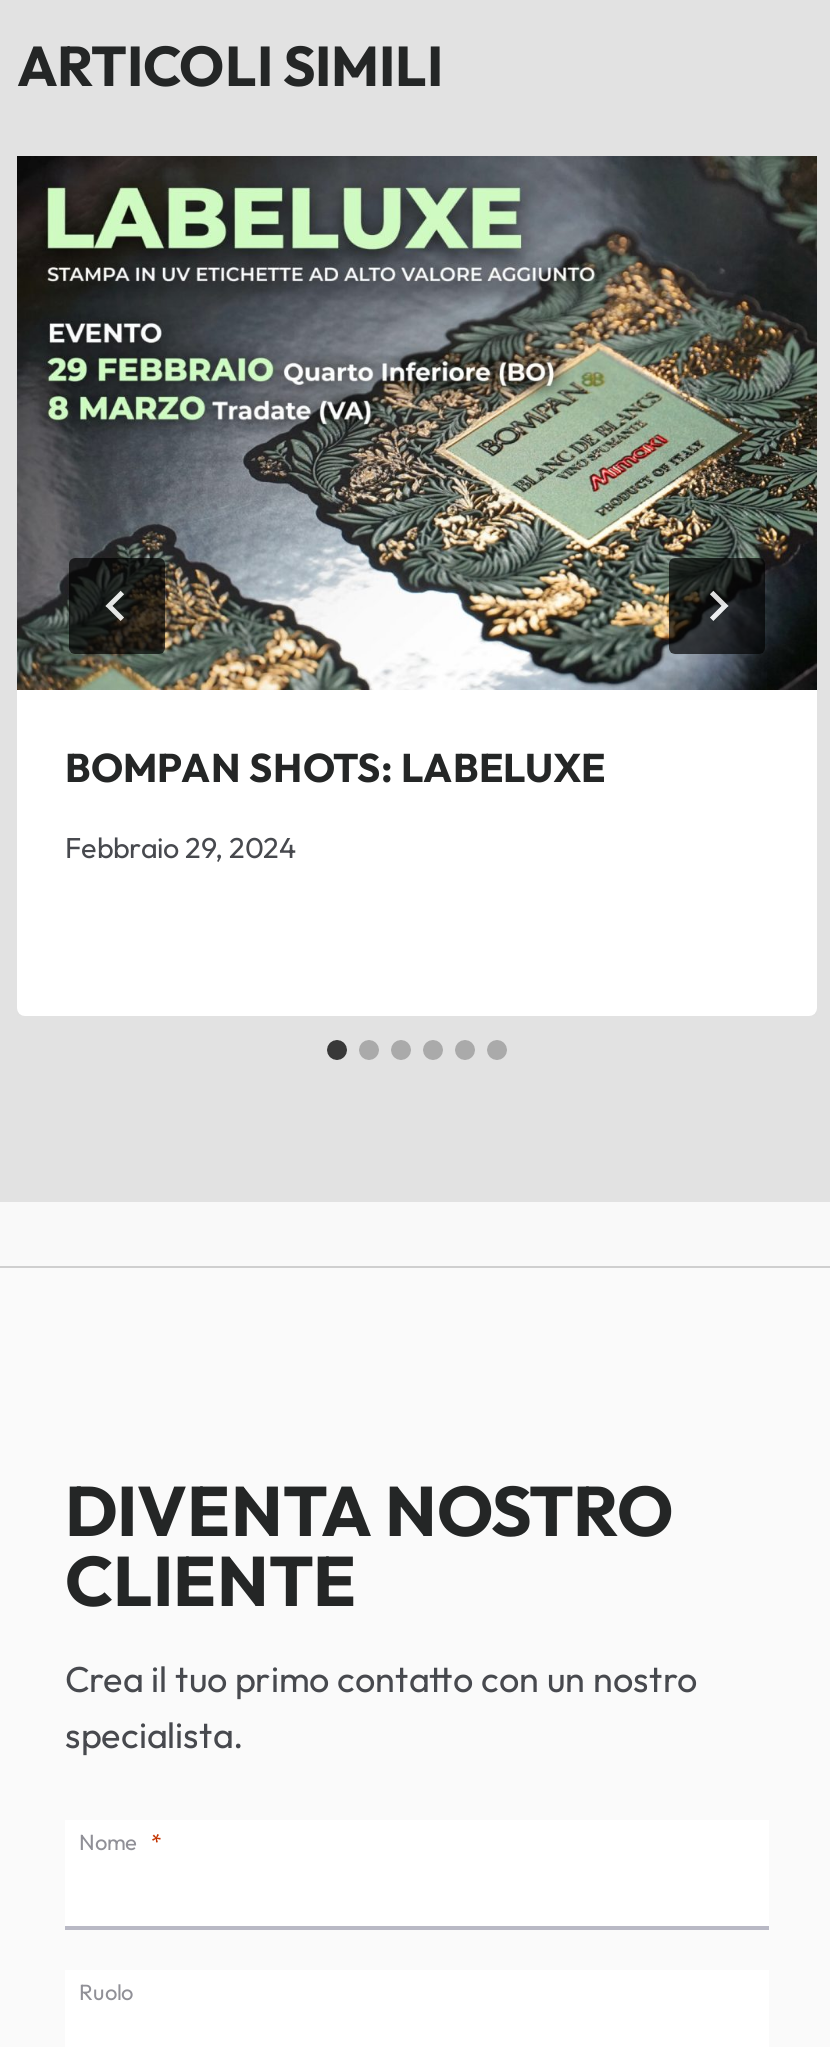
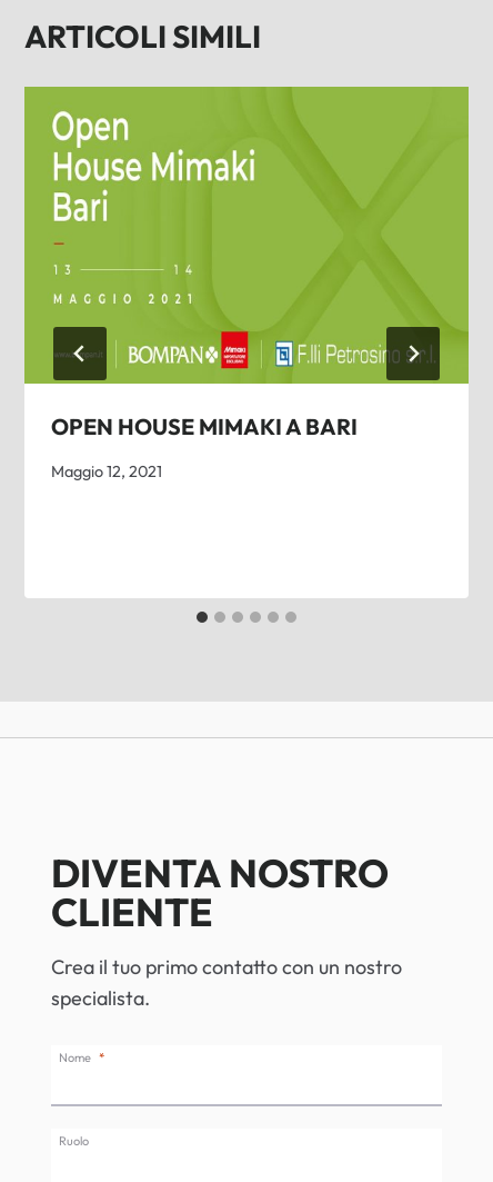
- [image]
- BOMPAN SHOTS: LABELUXE
+ [image]
+ OPEN HOUSE MIMAKI A BARI

- Febbraio 29, 2024
+ Maggio 12, 2021
